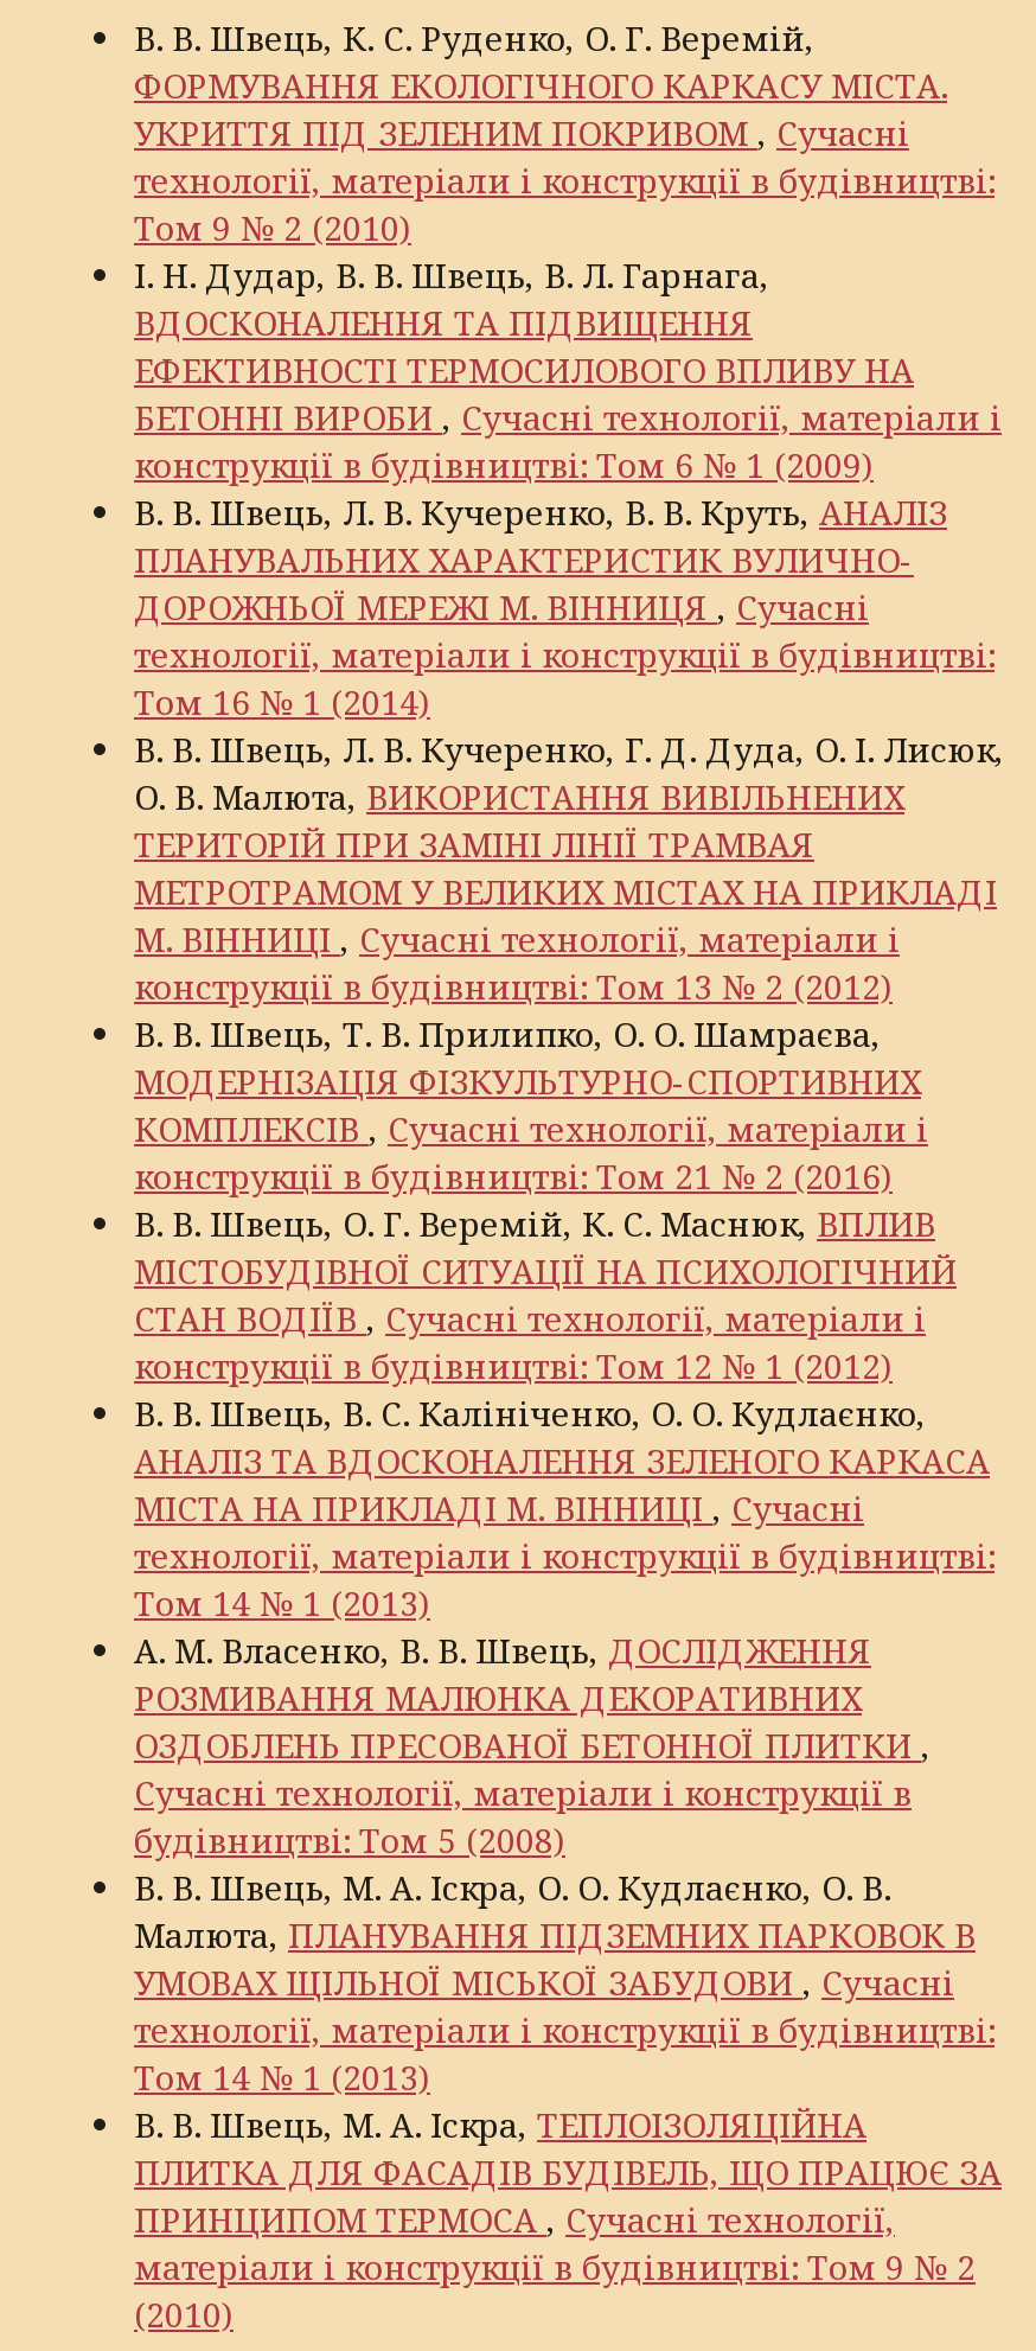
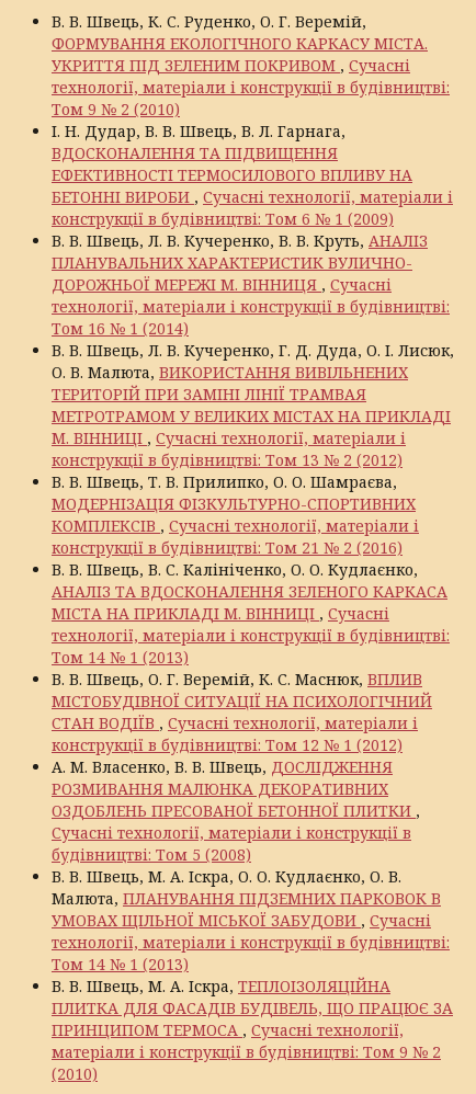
moved down: В. В. Швець, О. Г. Веремій, К. С. Маснюк, ВПЛИВ | МІСТОБУДІВНОЇ СИТУАЦІЇ НА ПСИХОЛОГІЧНИЙ | СТАН ВОДІЇВ, Сучасні технології, матеріали і | конструкції в будівництві: Том 12 № 1 (2012)

moved up: В. В. Швець, В. С. Калініченко, О. О. Кудлаєнко, | АНАЛІЗ ТА ВДОСКОНАЛЕННЯ ЗЕЛЕНОГО КАРКАСА | МІСТА НА ПРИКЛАДІ М. ВІННИЦІ, Сучасні | технології, матеріали і конструкції в будівництві: | Том 14 № 1 (2013)
